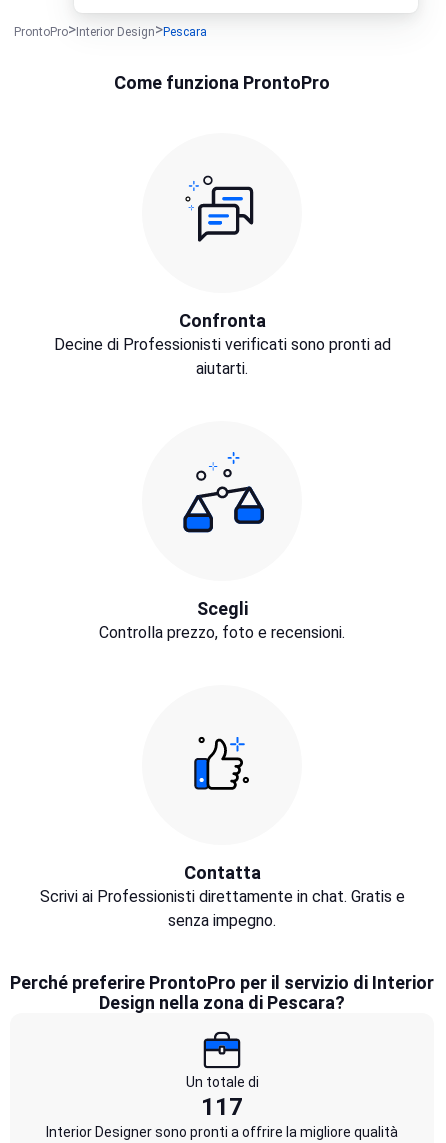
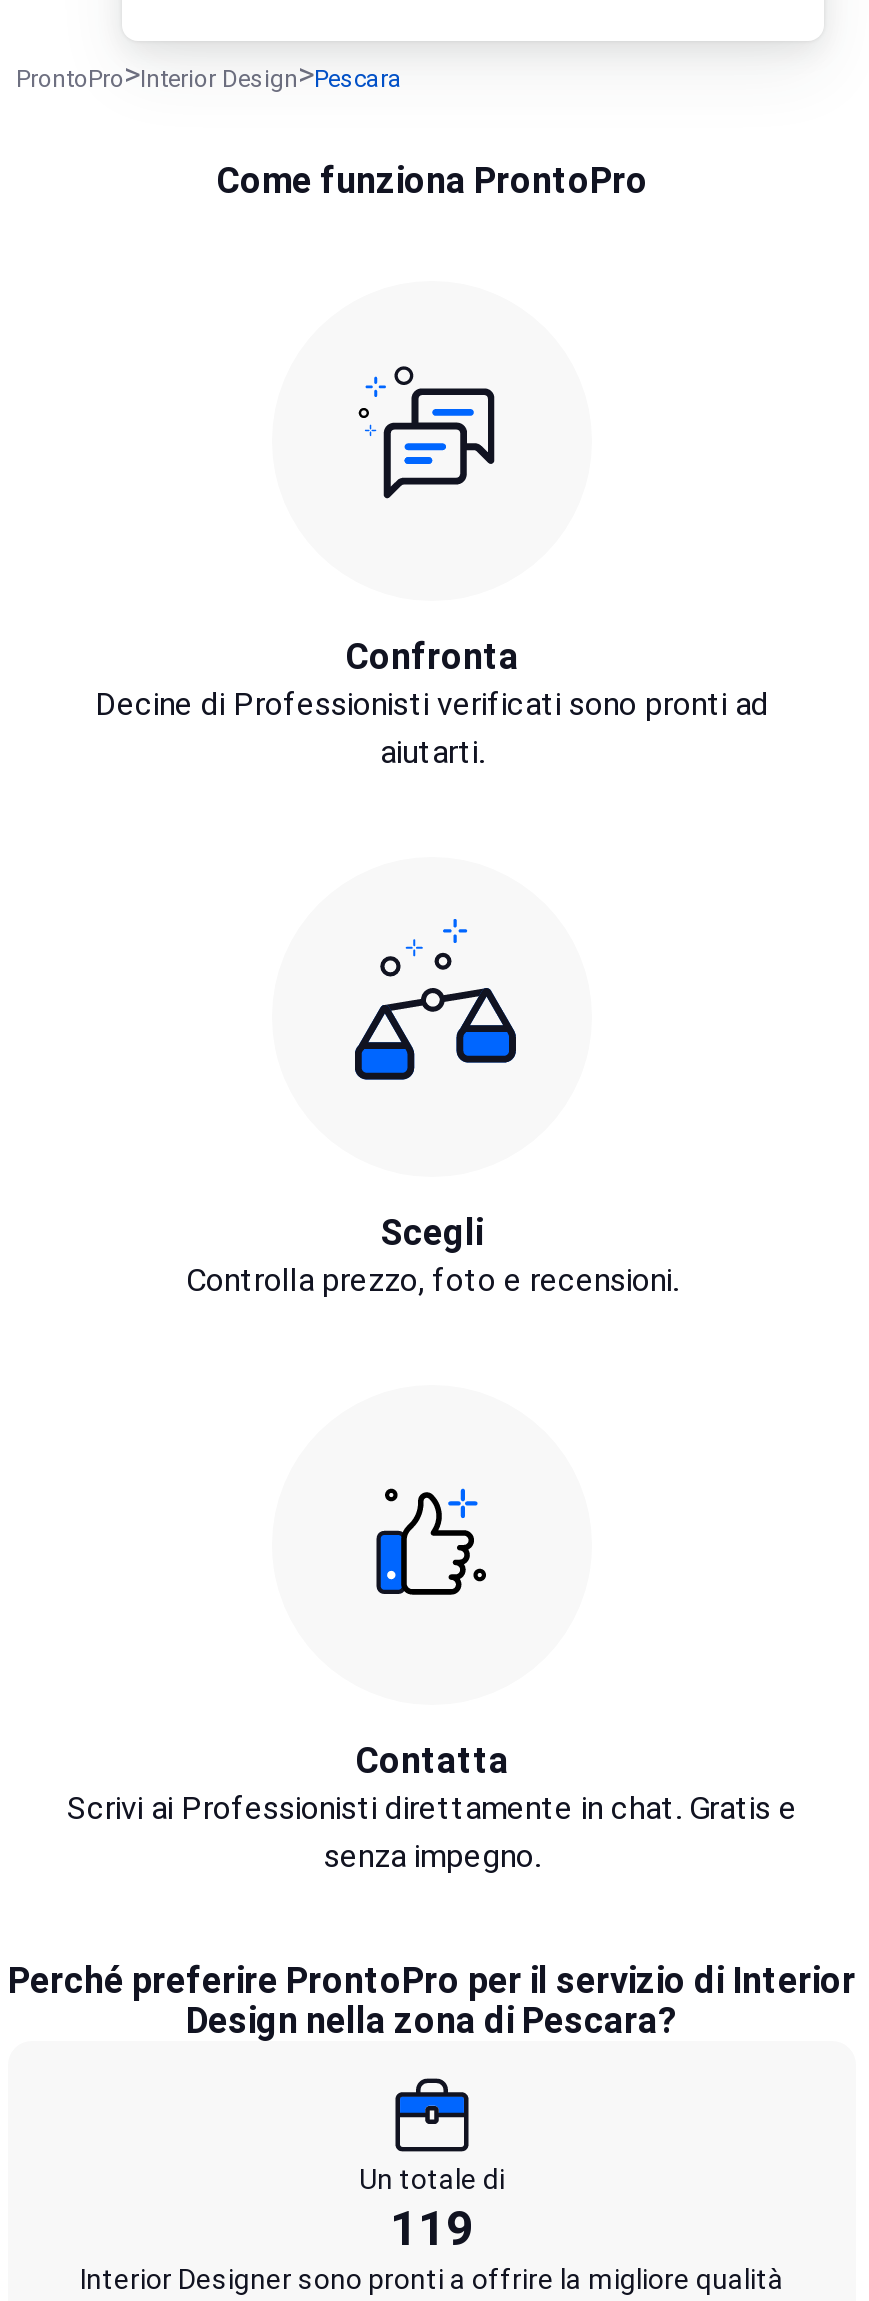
- 117
+ 119
